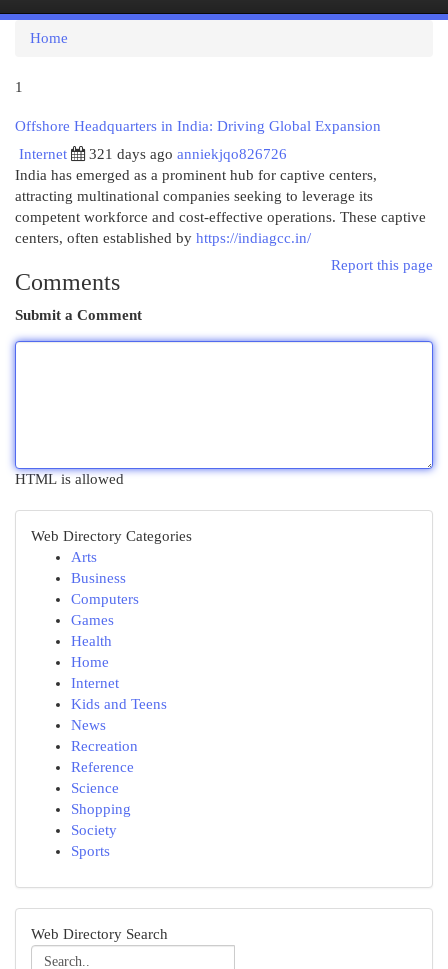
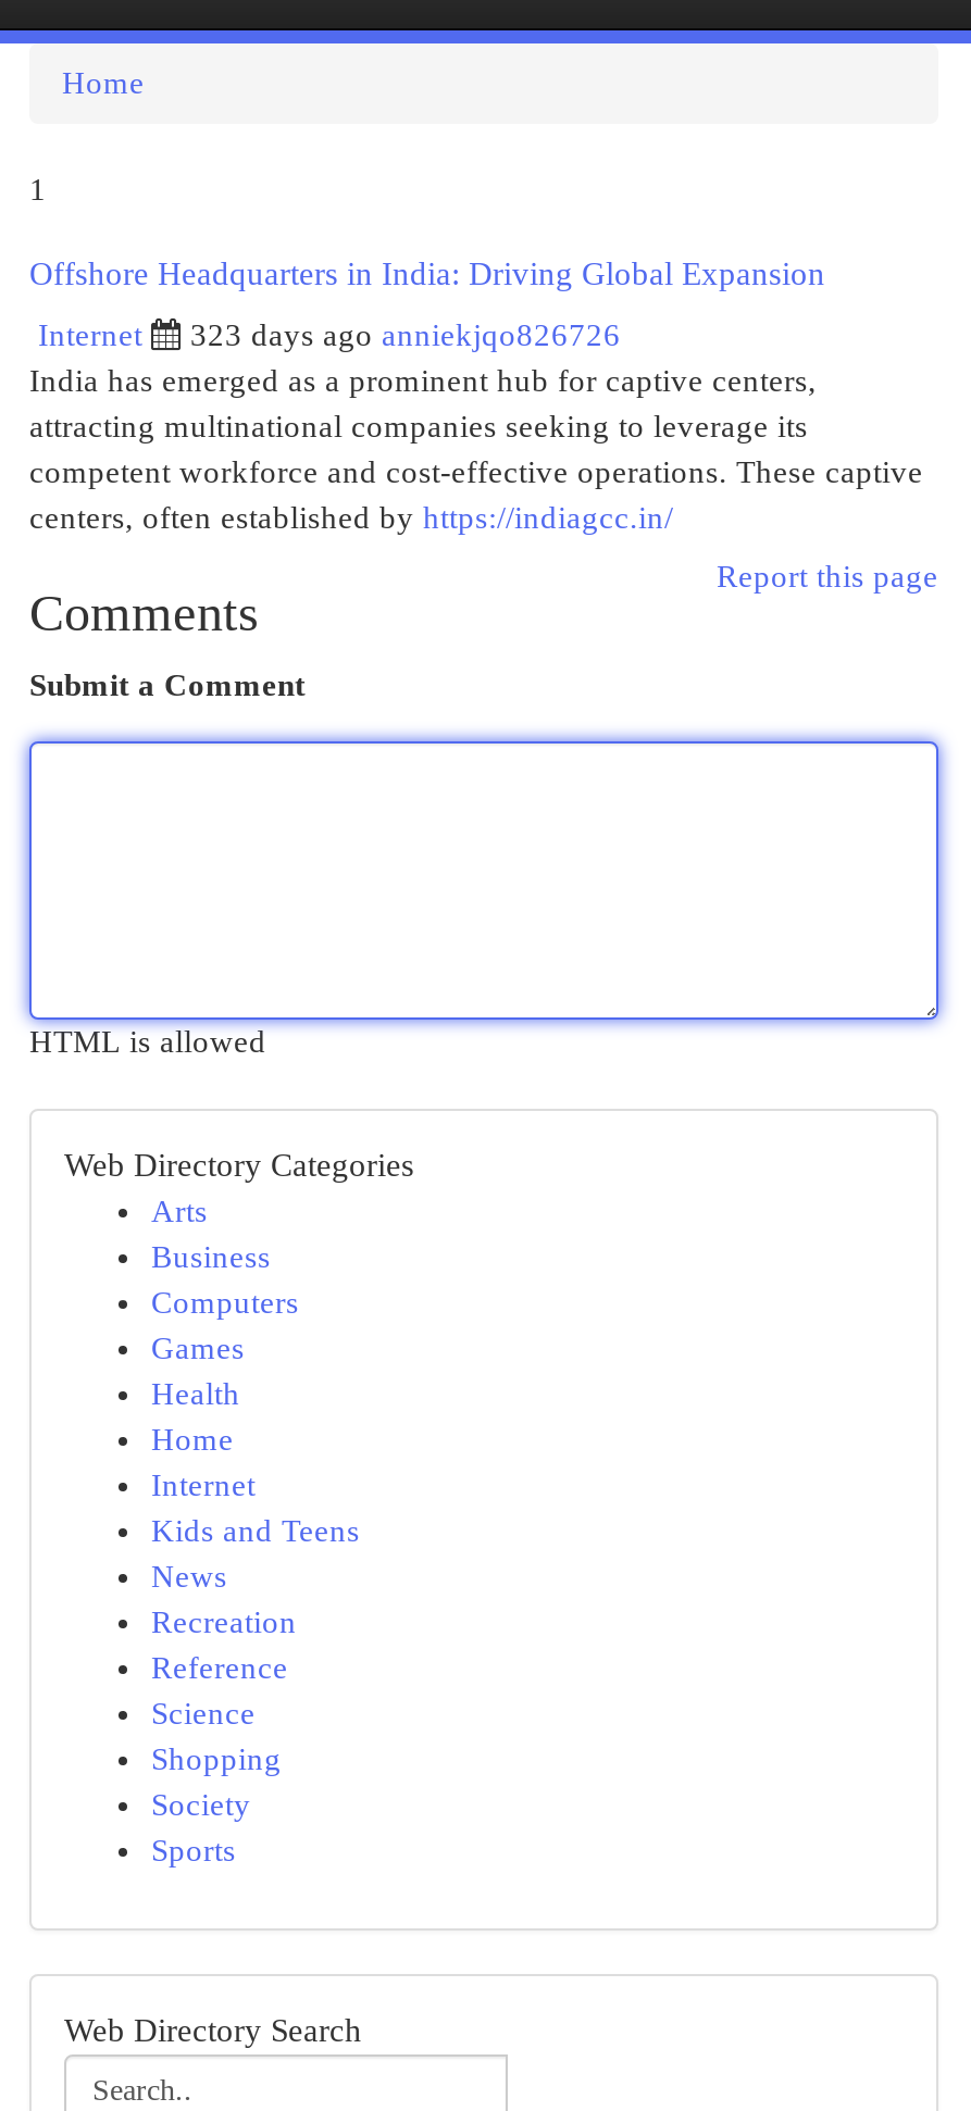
- 321 days ago anniekjqo826726
+ 323 days ago anniekjqo826726
